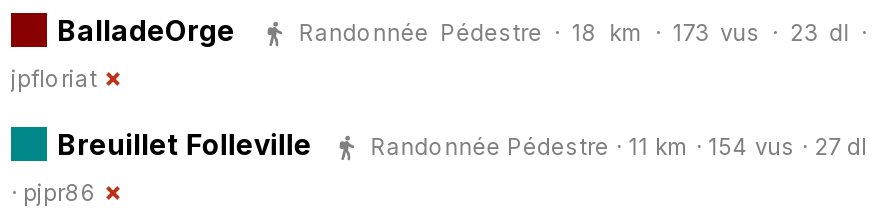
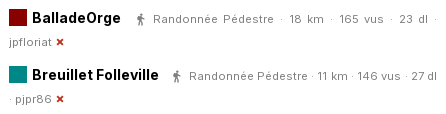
- Randonnée Pédestre · 18 km · 173 vus · 23 dl ·
+ Randonnée Pédestre · 18 km · 165 vus · 23 dl ·

- Randonnée Pédestre · 11 km · 154 vus · 27 dl
+ Randonnée Pédestre · 11 km · 146 vus · 27 dl
